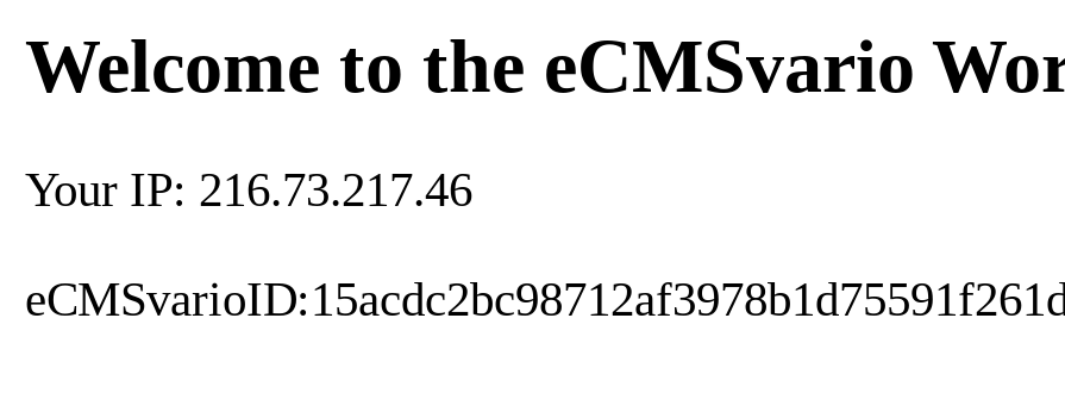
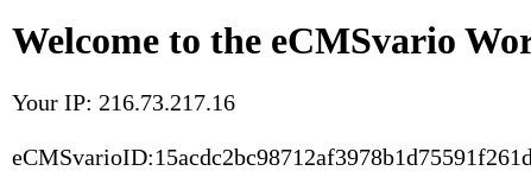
- Your IP: 216.73.217.46
+ Your IP: 216.73.217.16
